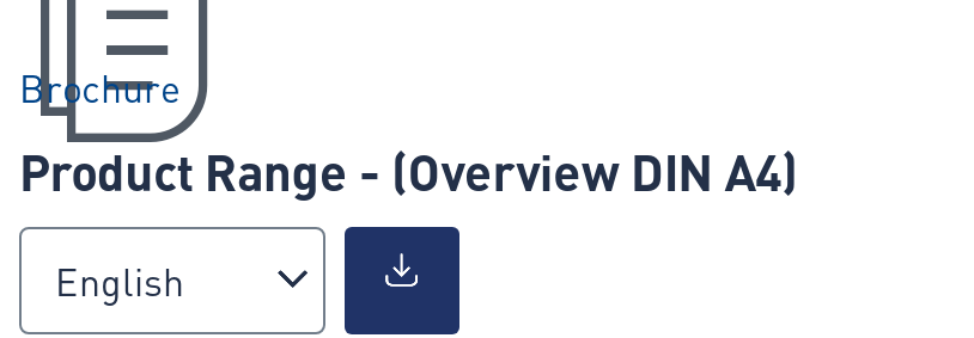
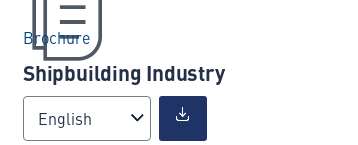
- Product Range - (Overview DIN A4)
+ Shipbuilding Industry
